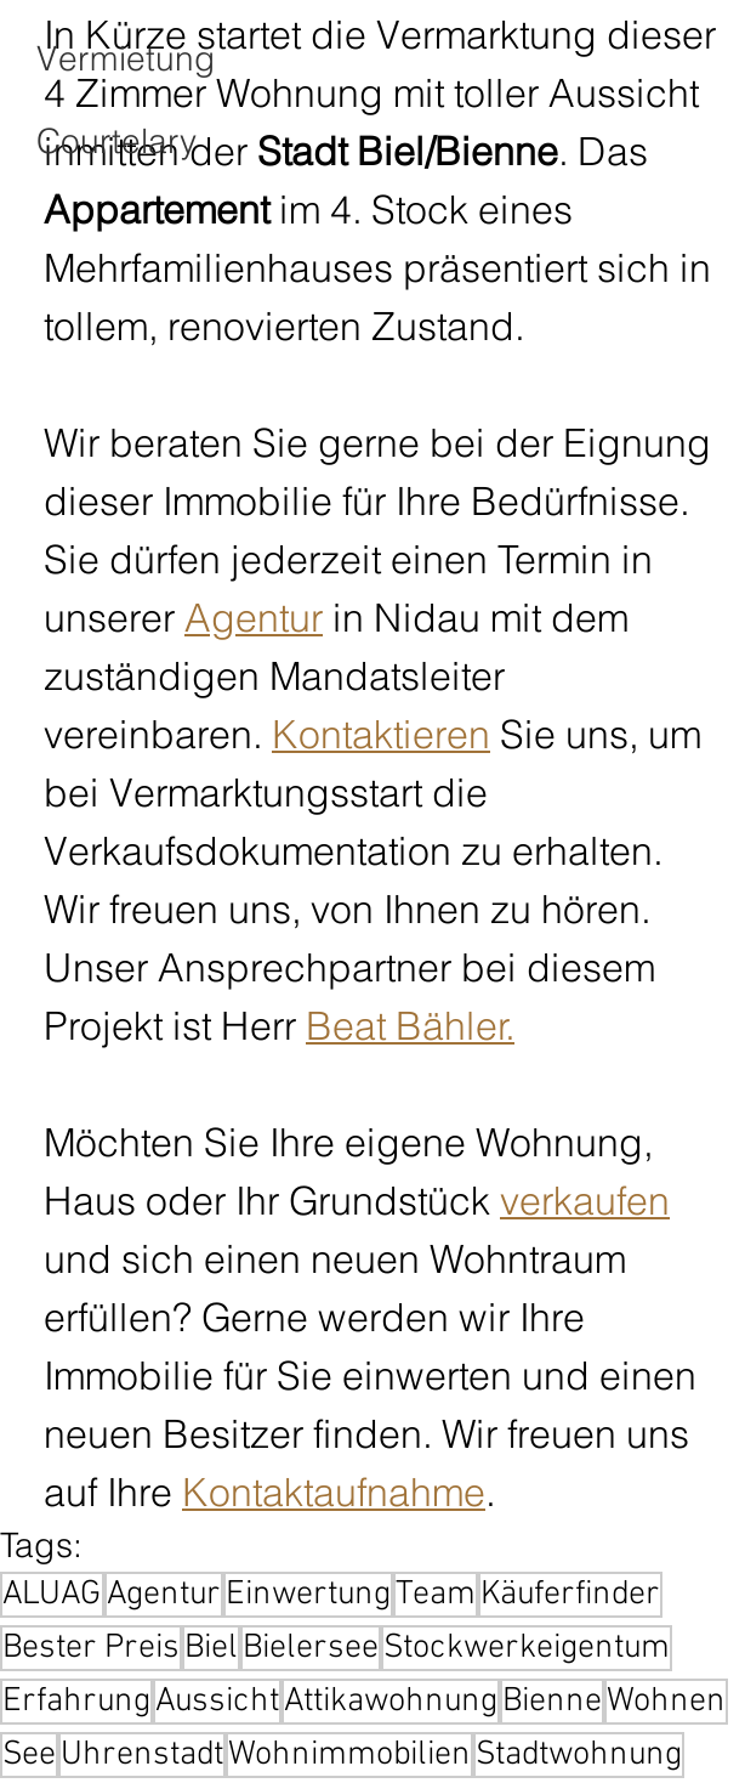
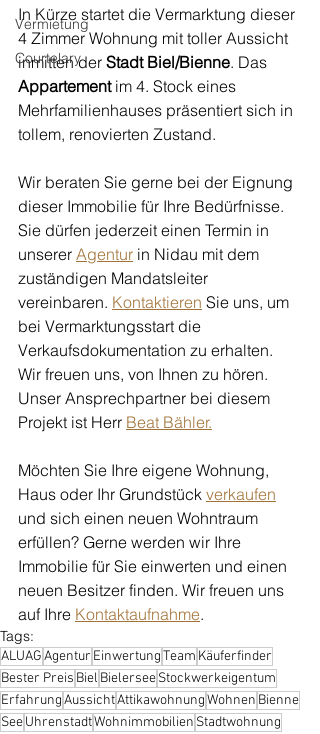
- Erfahrung Aussicht Attikawohnung Bienne Wohnen
+ Erfahrung Aussicht Attikawohnung Wohnen Bienne
